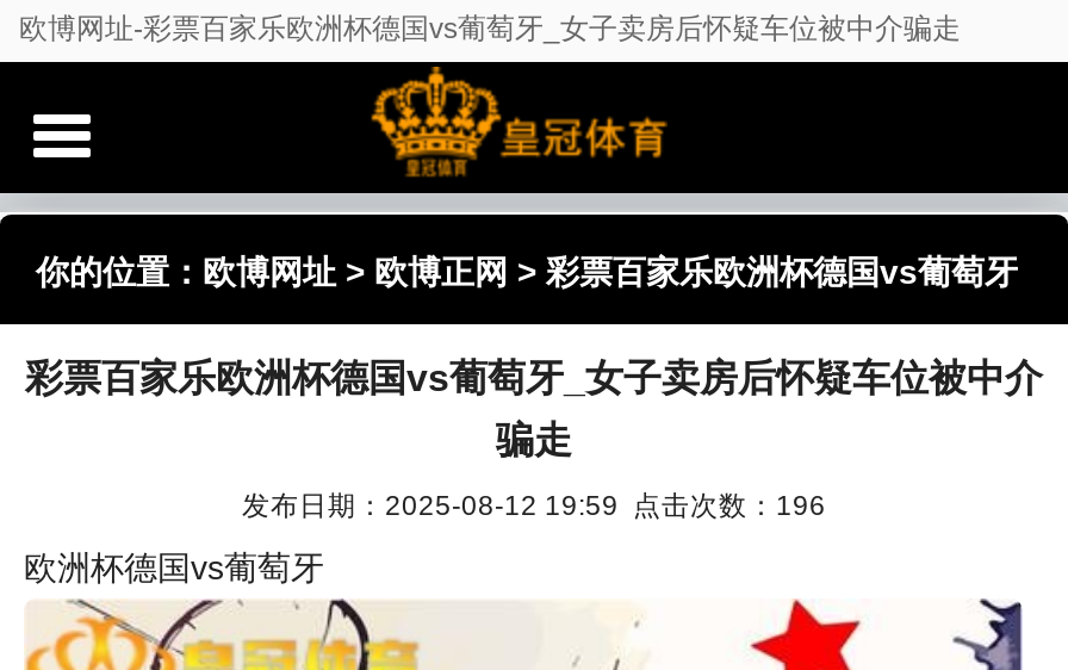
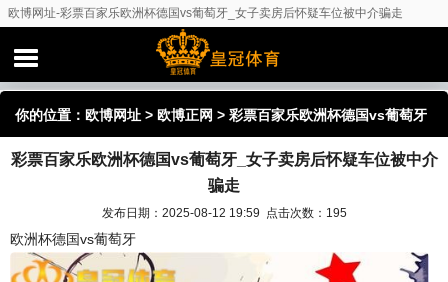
- 发布日期：2025-08-12 19:59 点击次数：196
+ 发布日期：2025-08-12 19:59 点击次数：195
